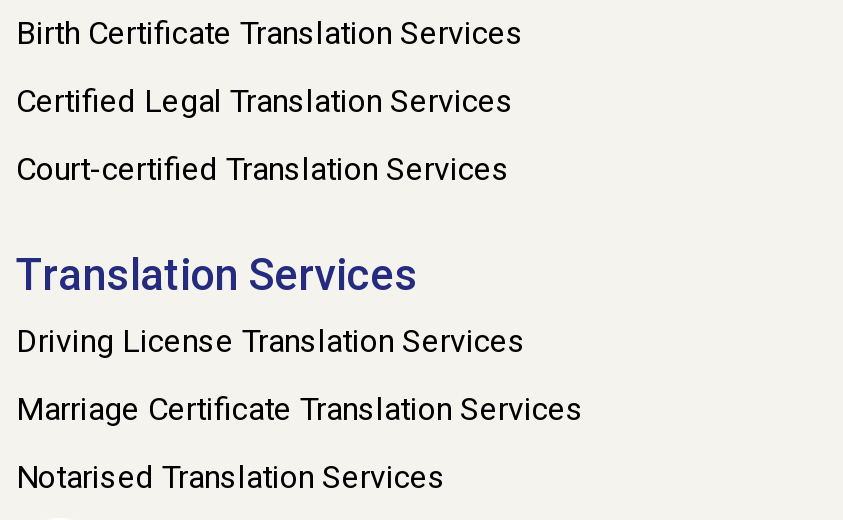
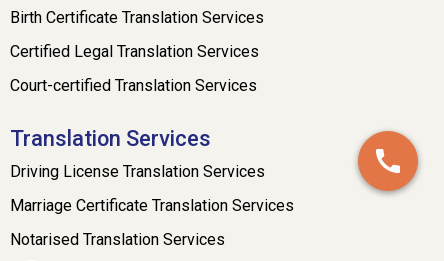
+ [image]
